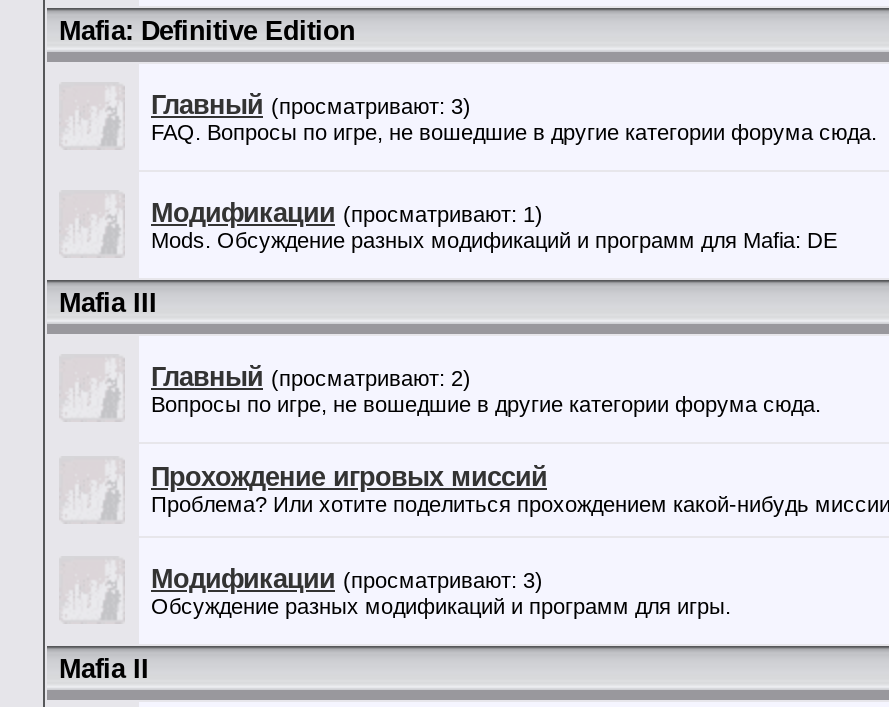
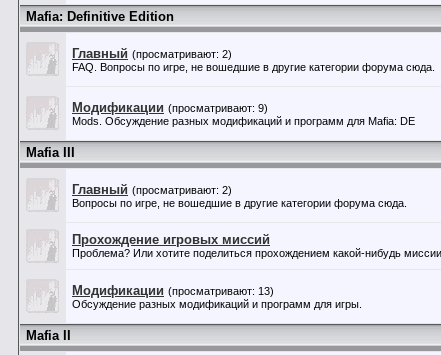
- Главный (просматривают: 3)
+ Главный (просматривают: 2)

- Модификации (просматривают: 1)
+ Модификации (просматривают: 9)

- Модификации (просматривают: 3)
+ Модификации (просматривают: 13)
